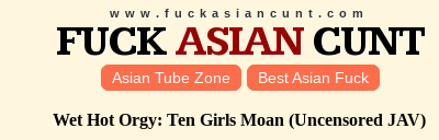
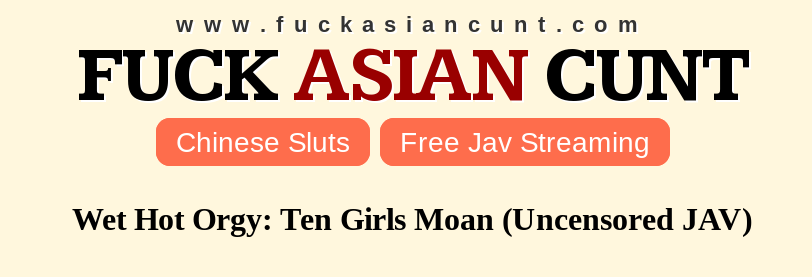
- Asian Tube Zone
- Best Asian Fuck
+ Chinese Sluts
+ Free Jav Streaming
